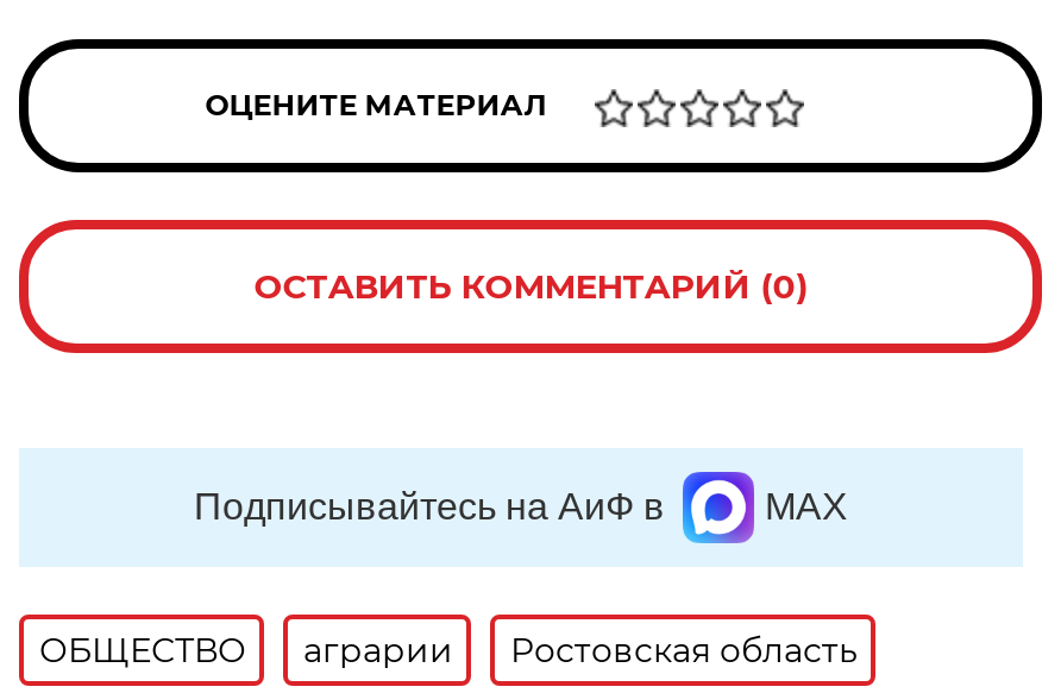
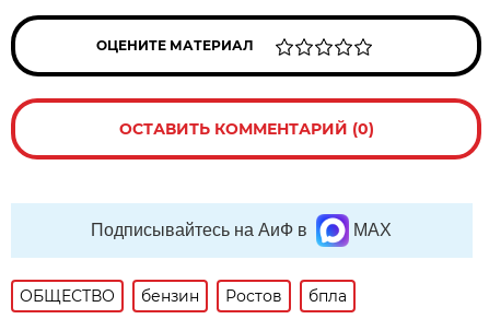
- аграрии
- Ростовская область
+ бензин
+ Ростов
+ бпла
